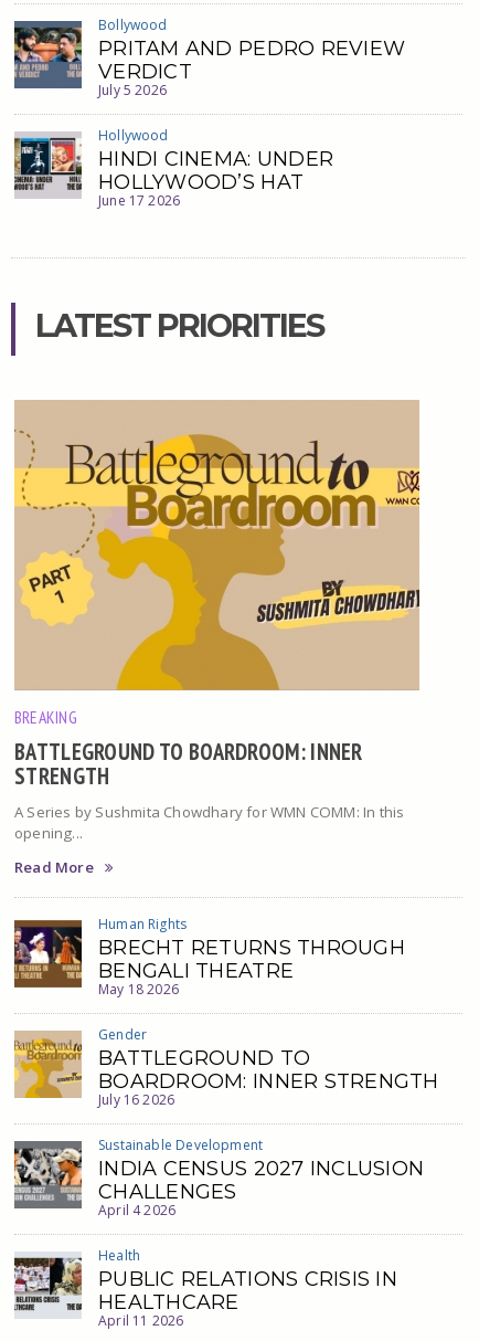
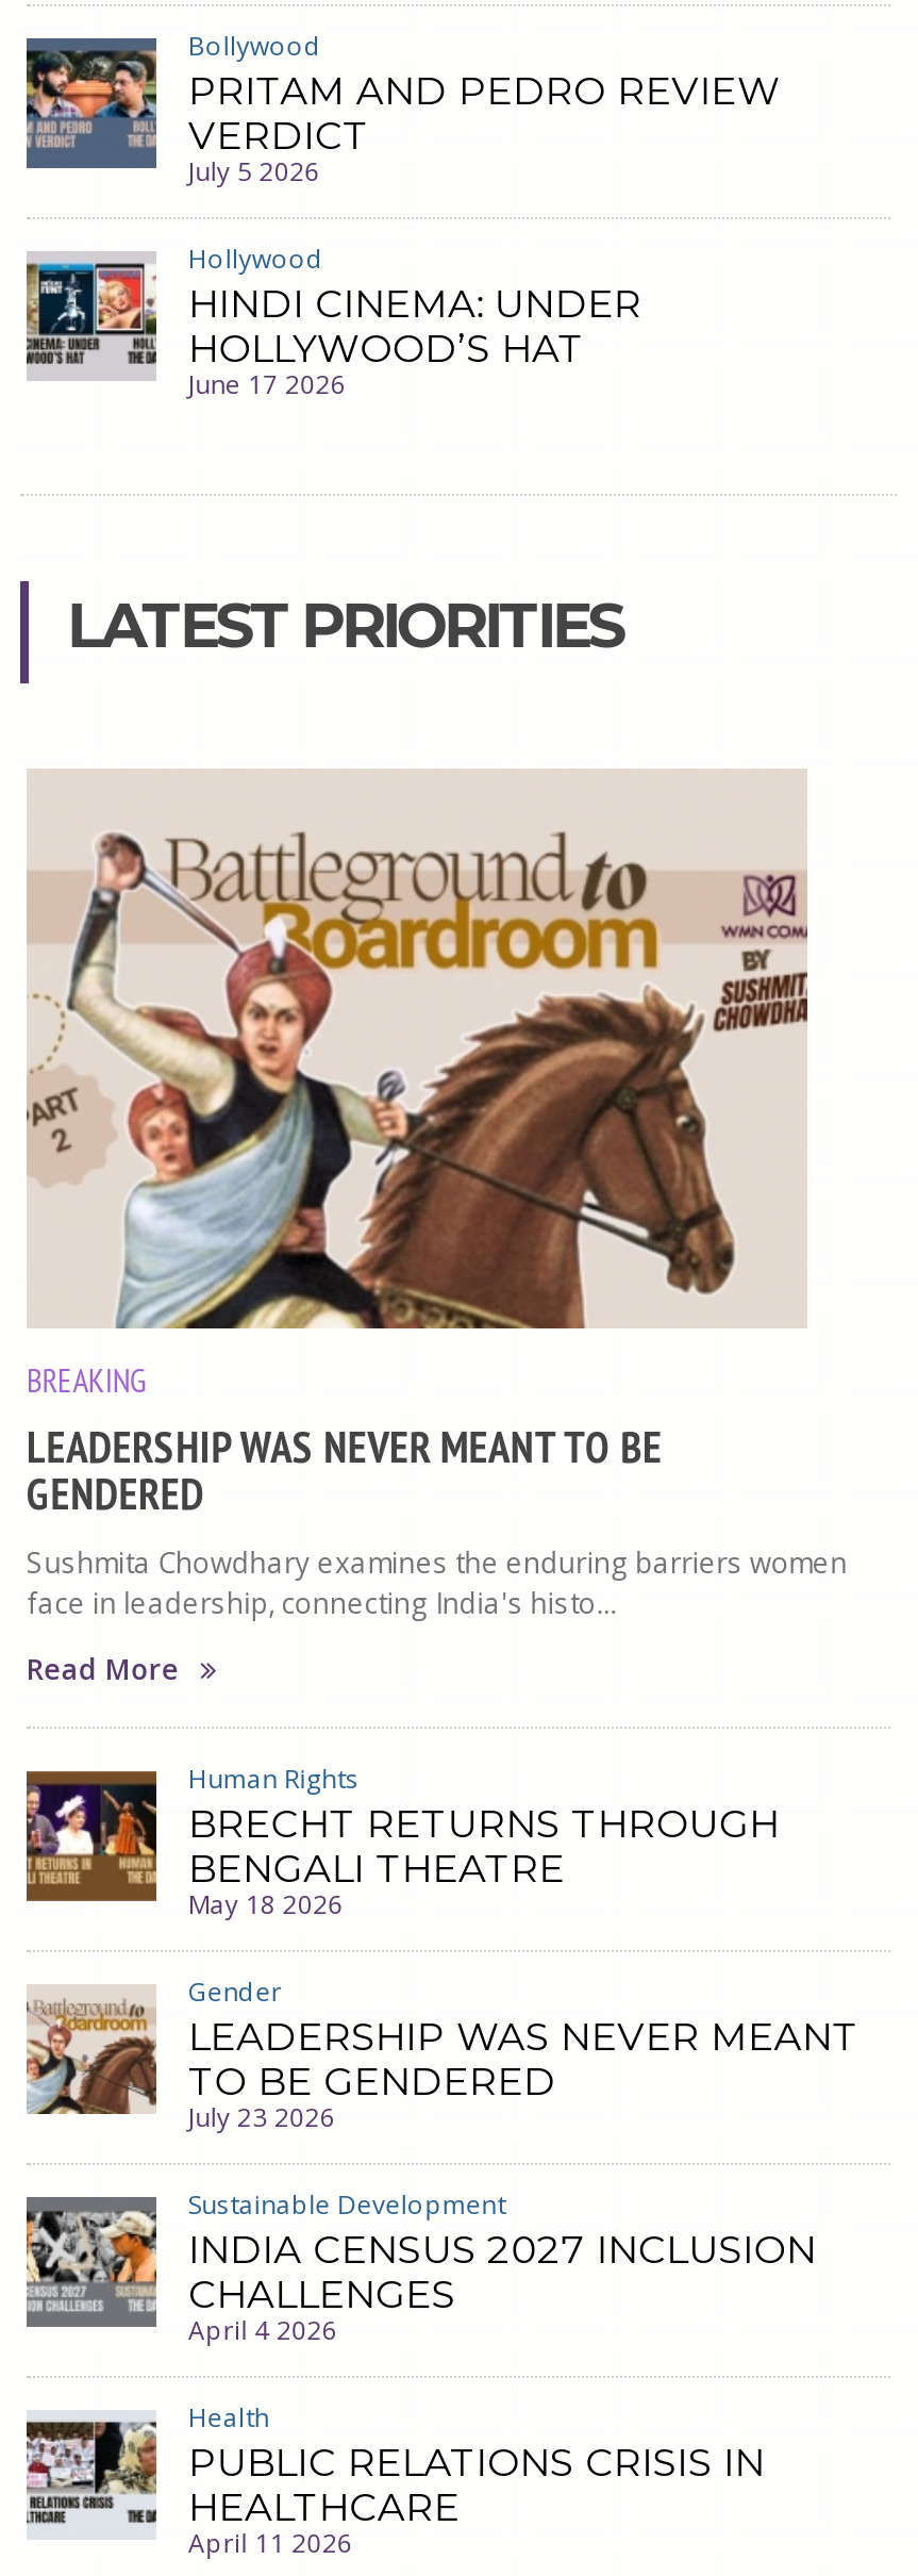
- [image]
+ [image]

- BATTLEGROUND TO BOARDROOM: INNER
- STRENGTH
- A Series by Sushmita Chowdhary for WMN COMM: In this
- opening...
+ LEADERSHIP WAS NEVER MEANT TO BE
+ GENDERED
+ Sushmita Chowdhary examines the enduring barriers women
+ face in leadership, connecting India's histo...

- [image]
- BATTLEGROUND TO
- BOARDROOM: INNER STRENGTH
- July 16 2026
+ [image]
+ LEADERSHIP WAS NEVER MEANT
+ TO BE GENDERED
+ July 23 2026
